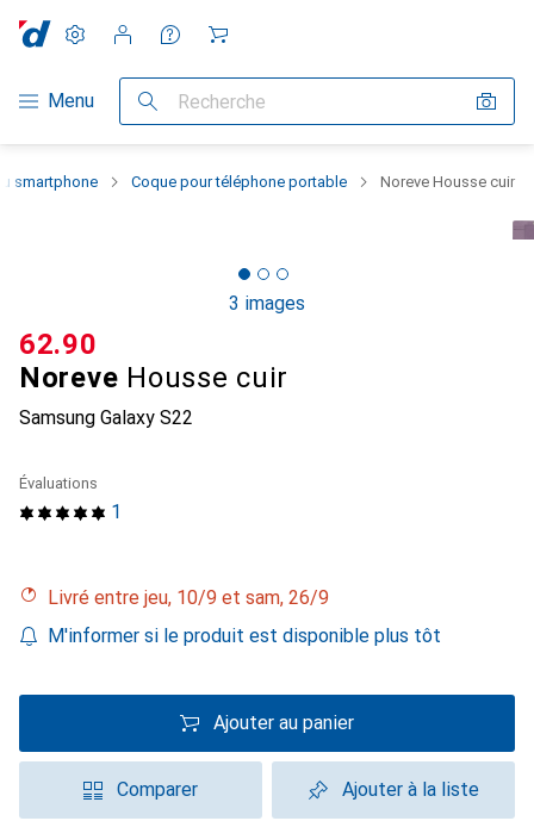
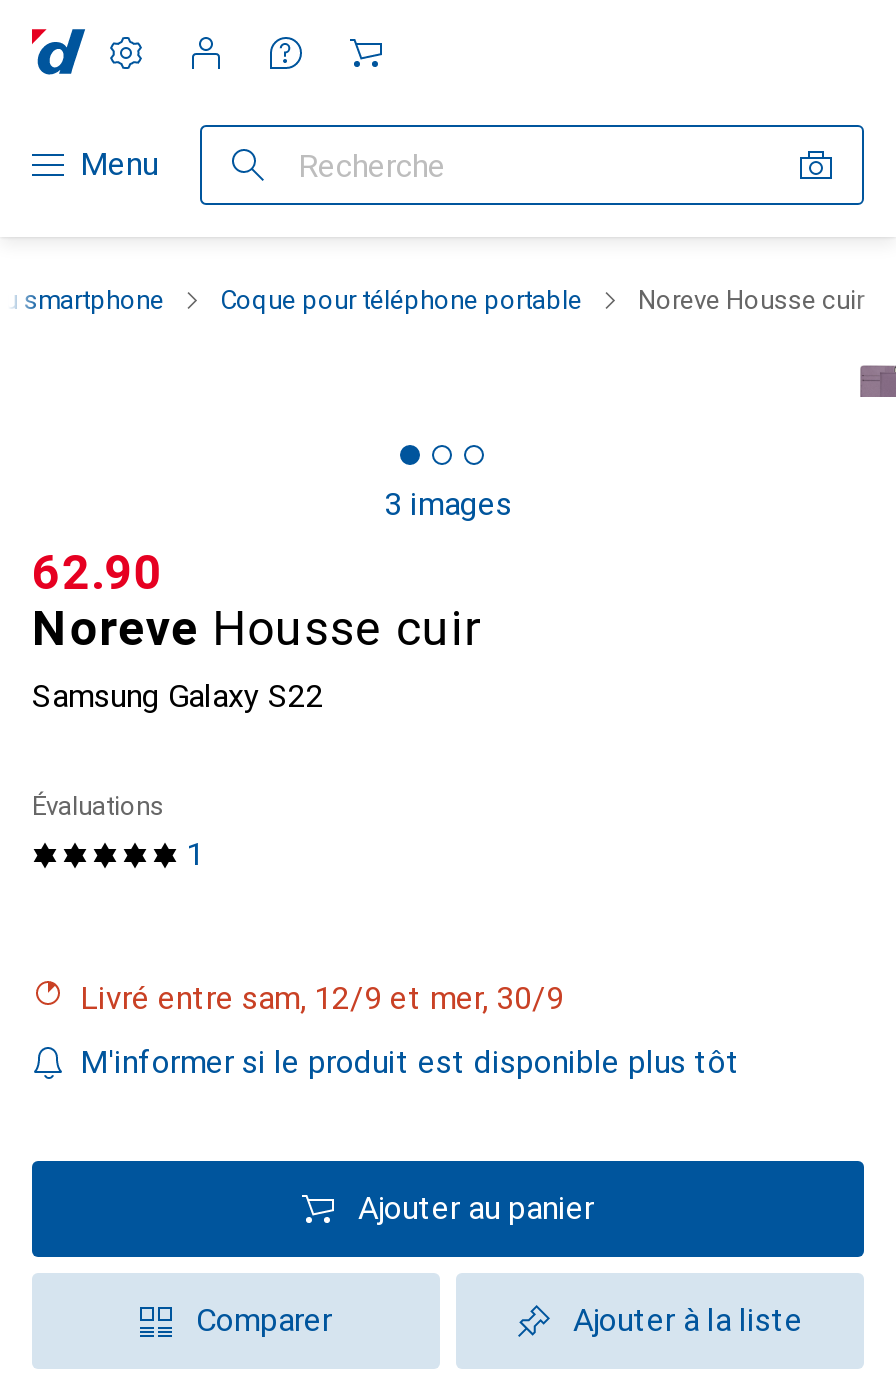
- Livré entre jeu, 10/9 et sam, 26/9
+ Livré entre sam, 12/9 et mer, 30/9
